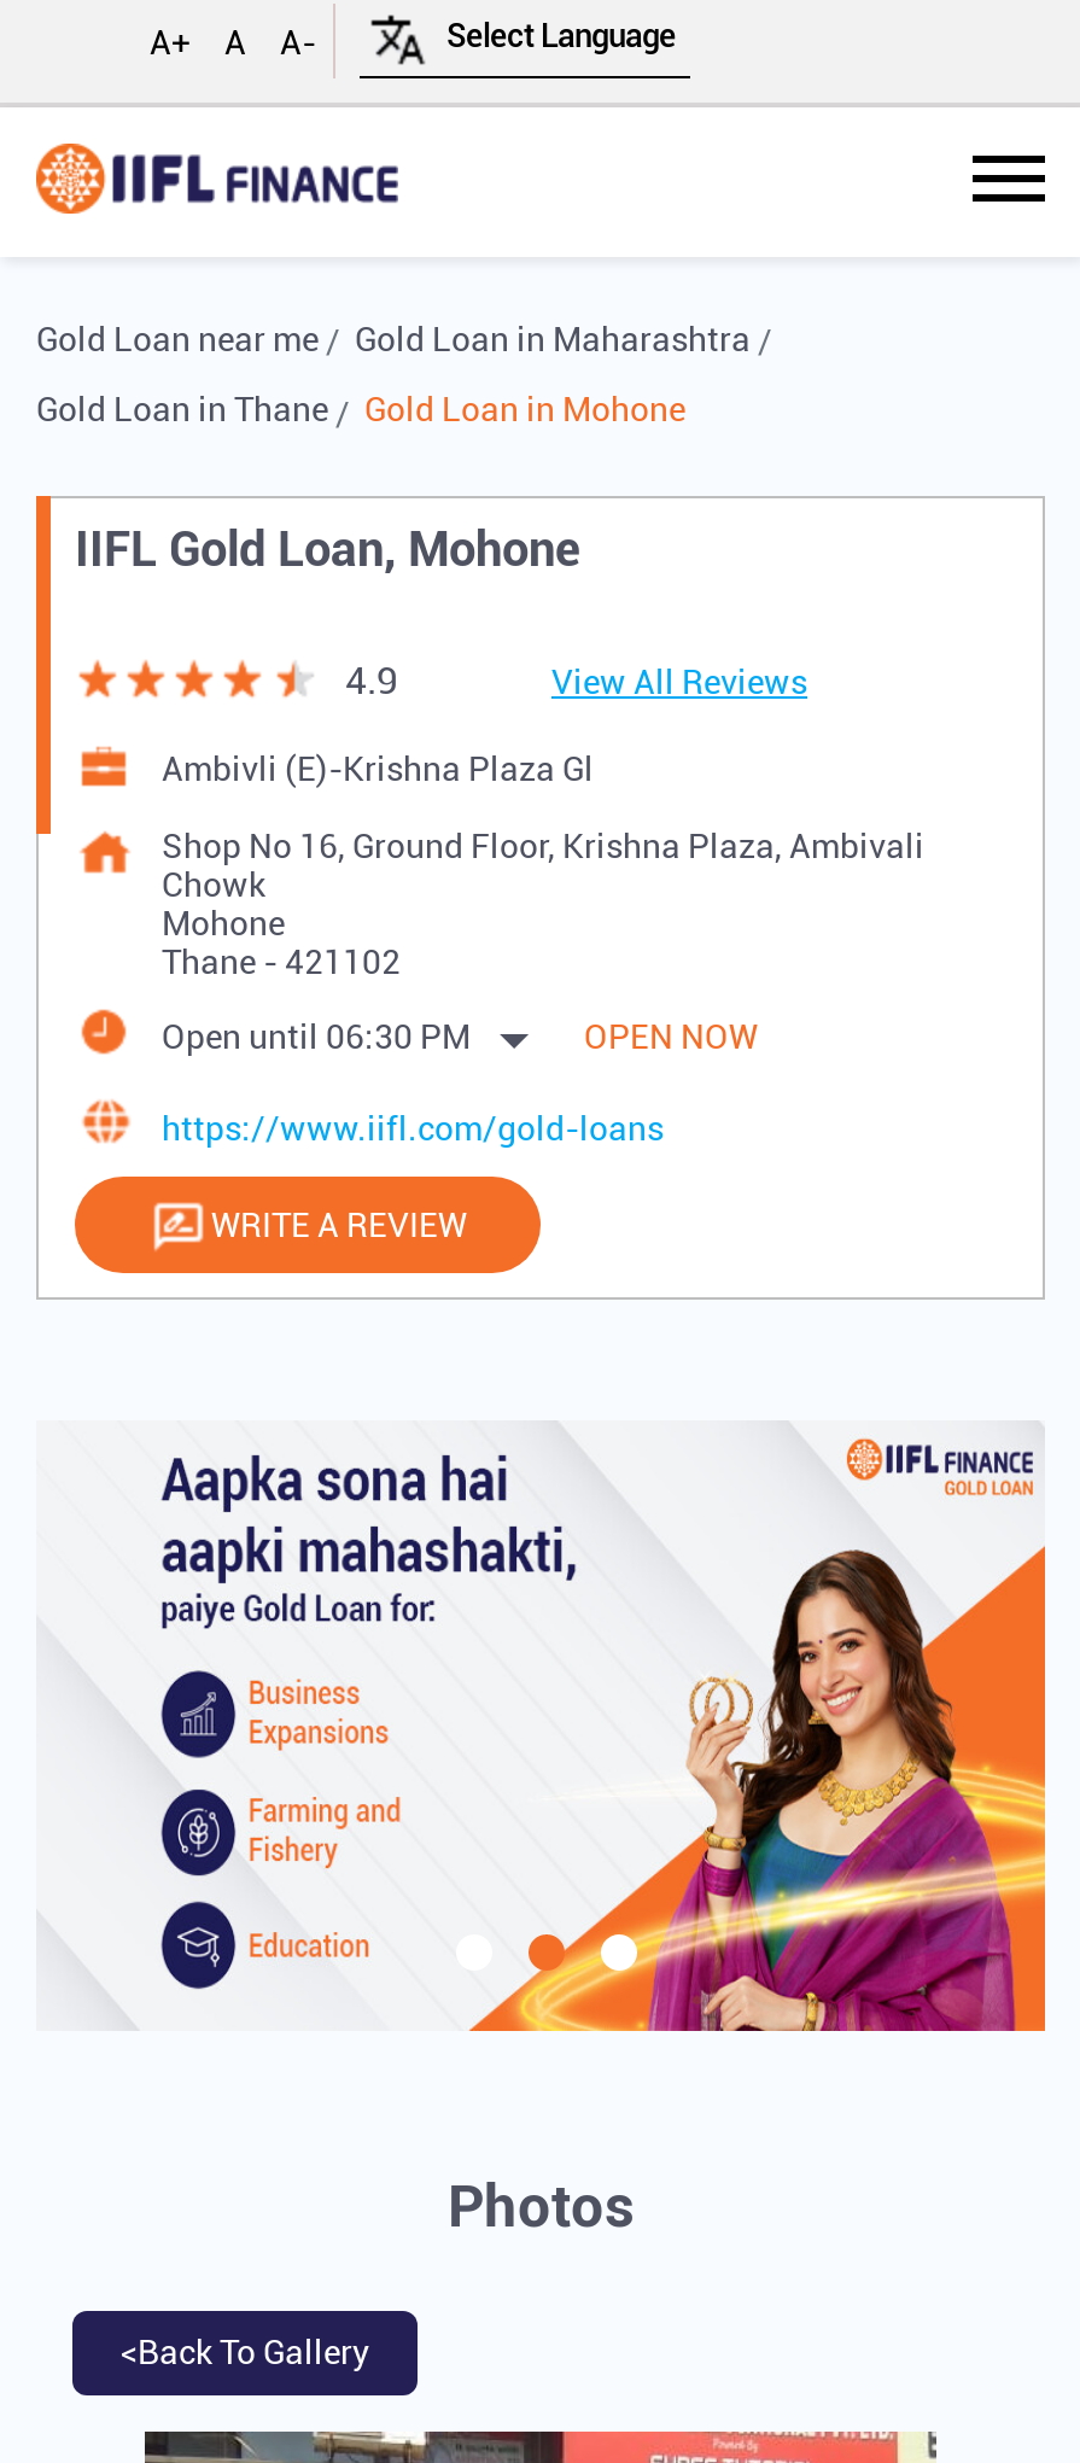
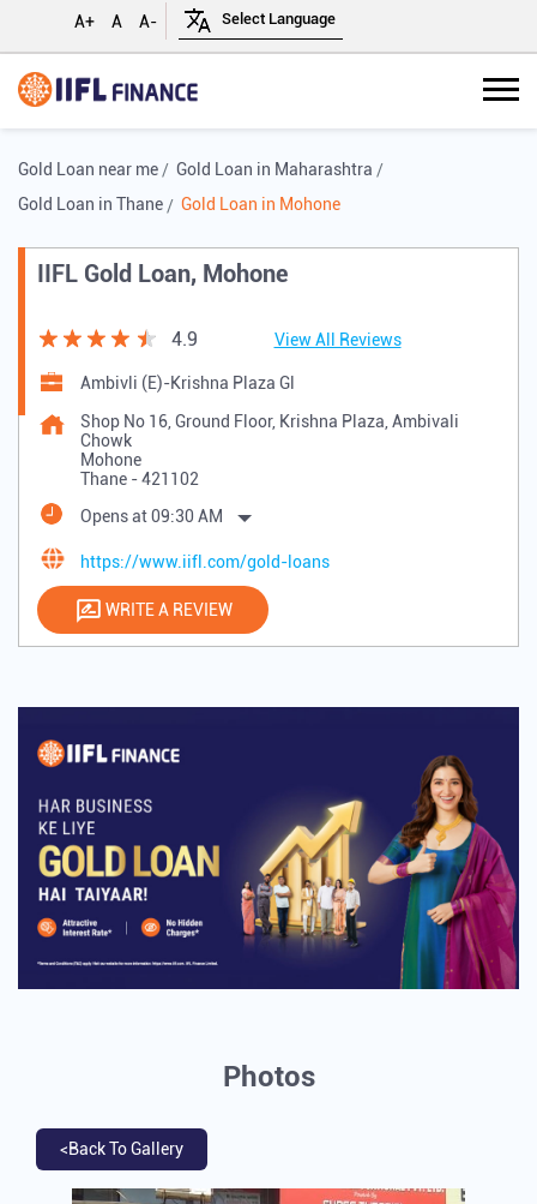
- Open until 06:30 PM
- OPEN NOW
+ Opens at 09:30 AM

- [image]
+ [image]
